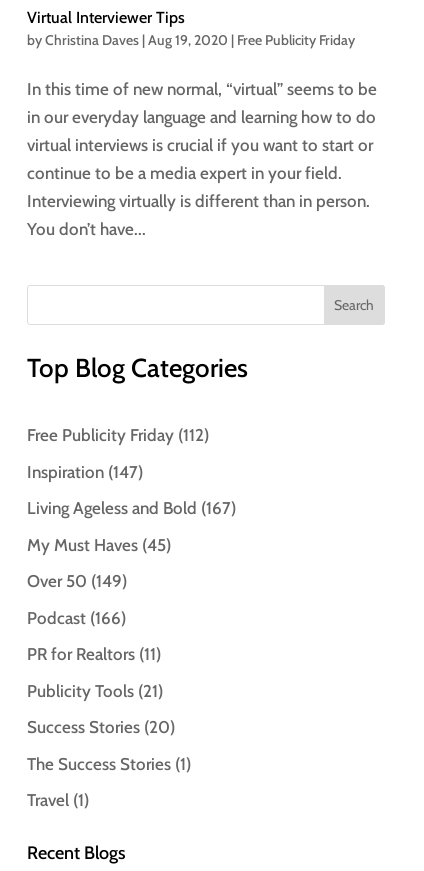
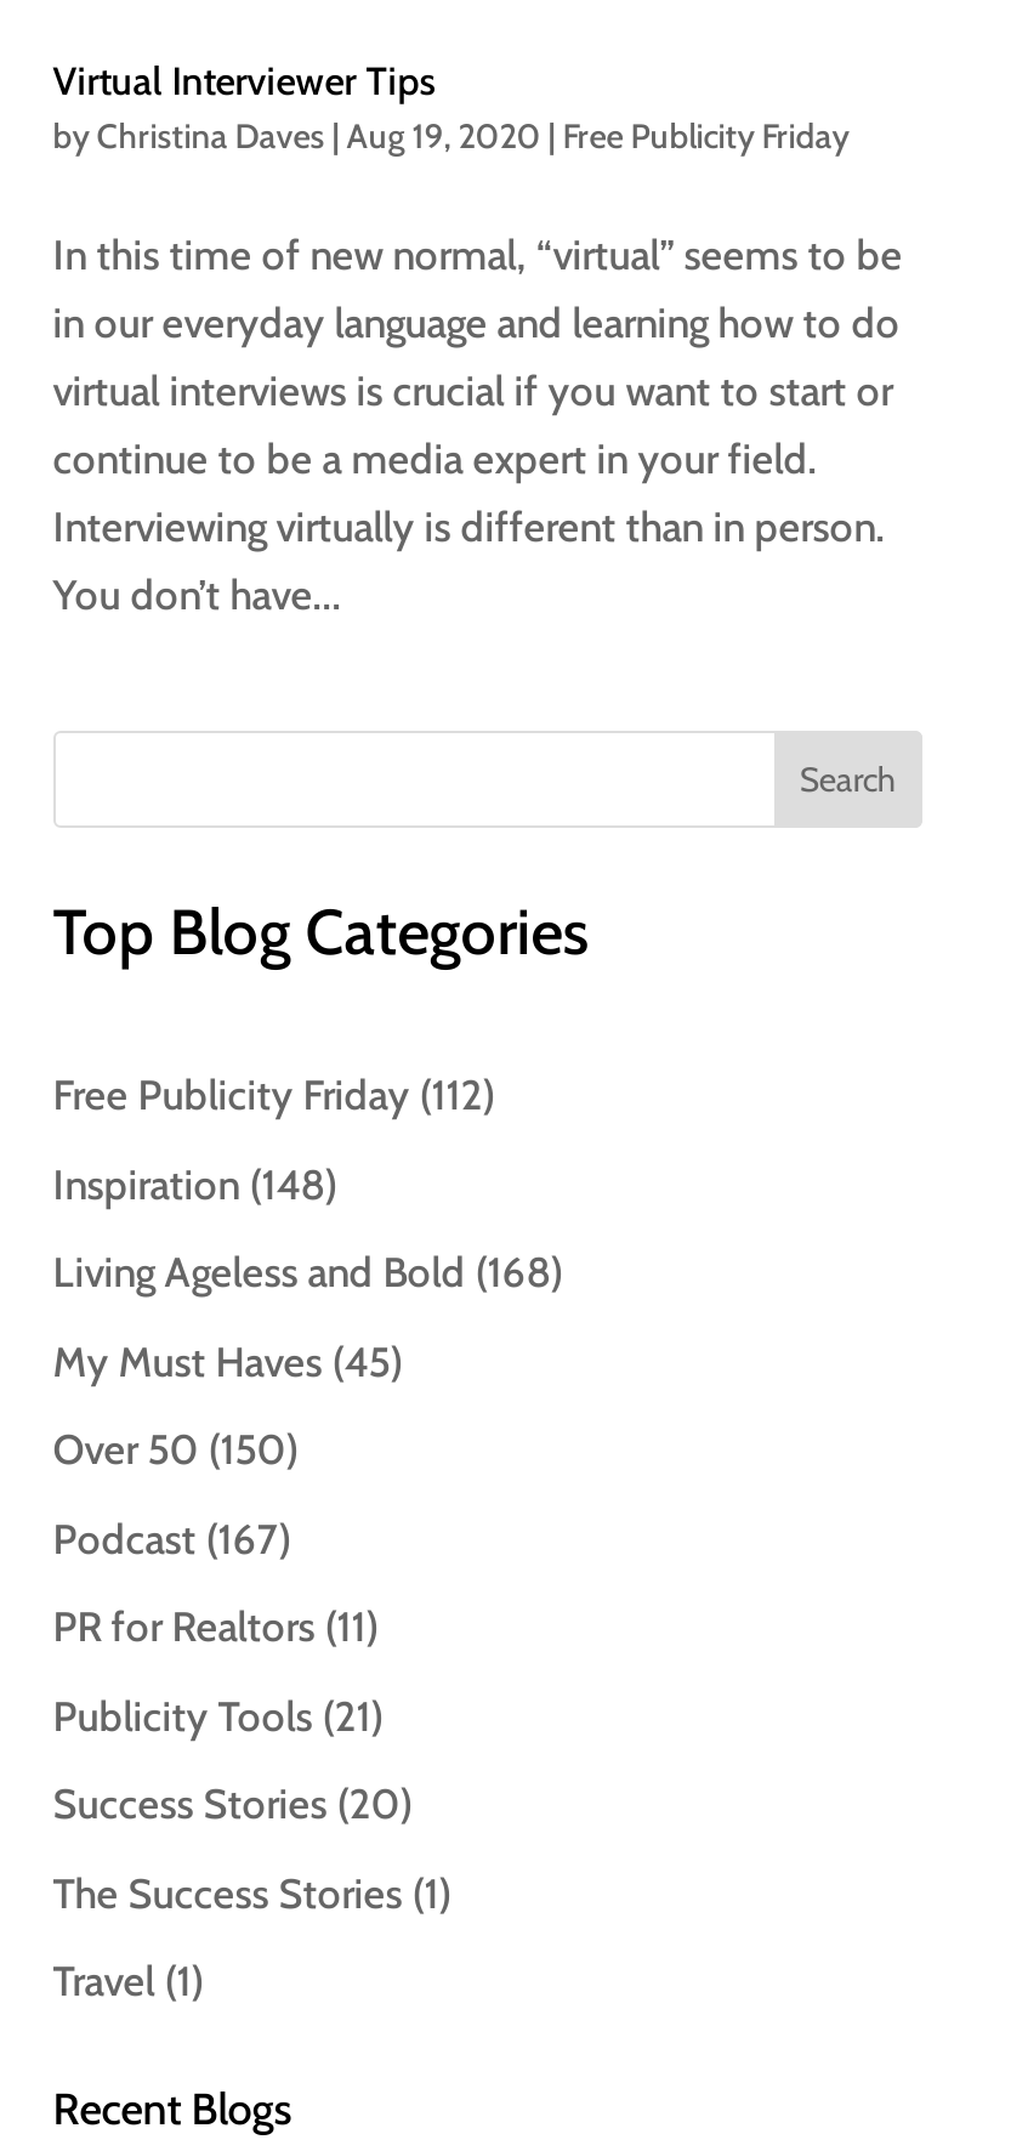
- Inspiration (147)
+ Inspiration (148)

- Living Ageless and Bold (167)
+ Living Ageless and Bold (168)

- Over 50 (149)
+ Over 50 (150)

- Podcast (166)
+ Podcast (167)
